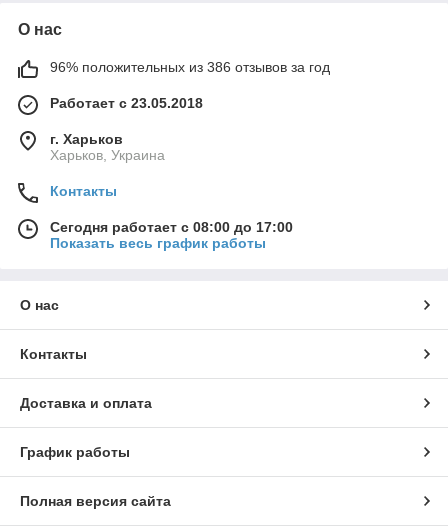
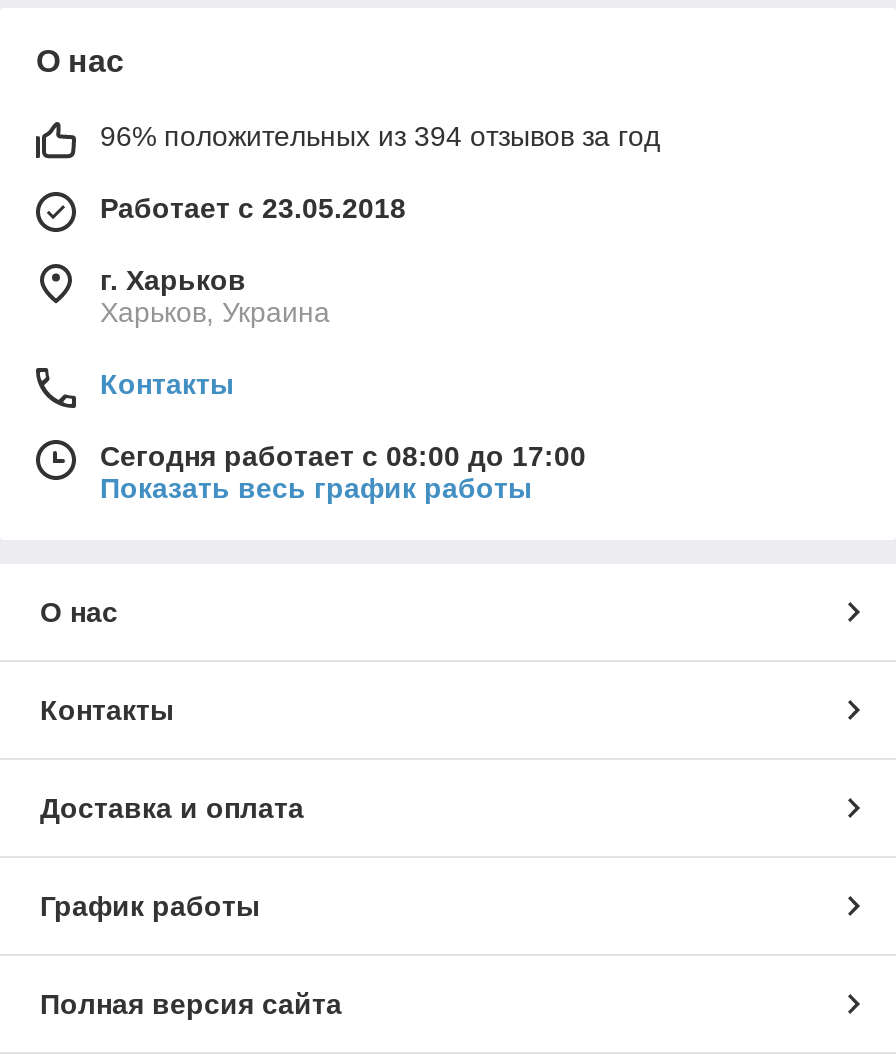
- 96% положительных из 386 отзывов за год
+ 96% положительных из 394 отзывов за год
